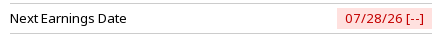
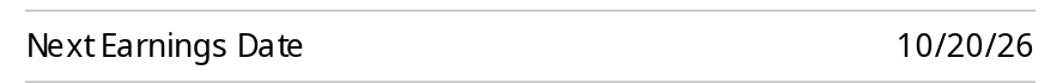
- 07/28/26 [--]
+ 10/20/26
